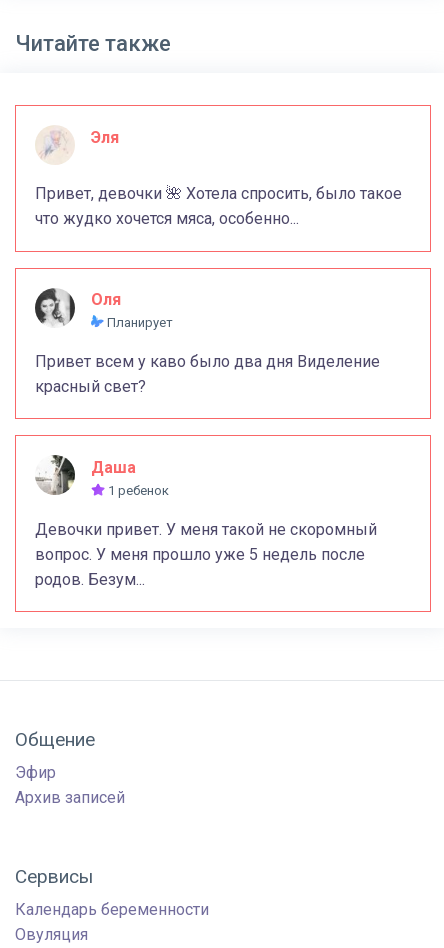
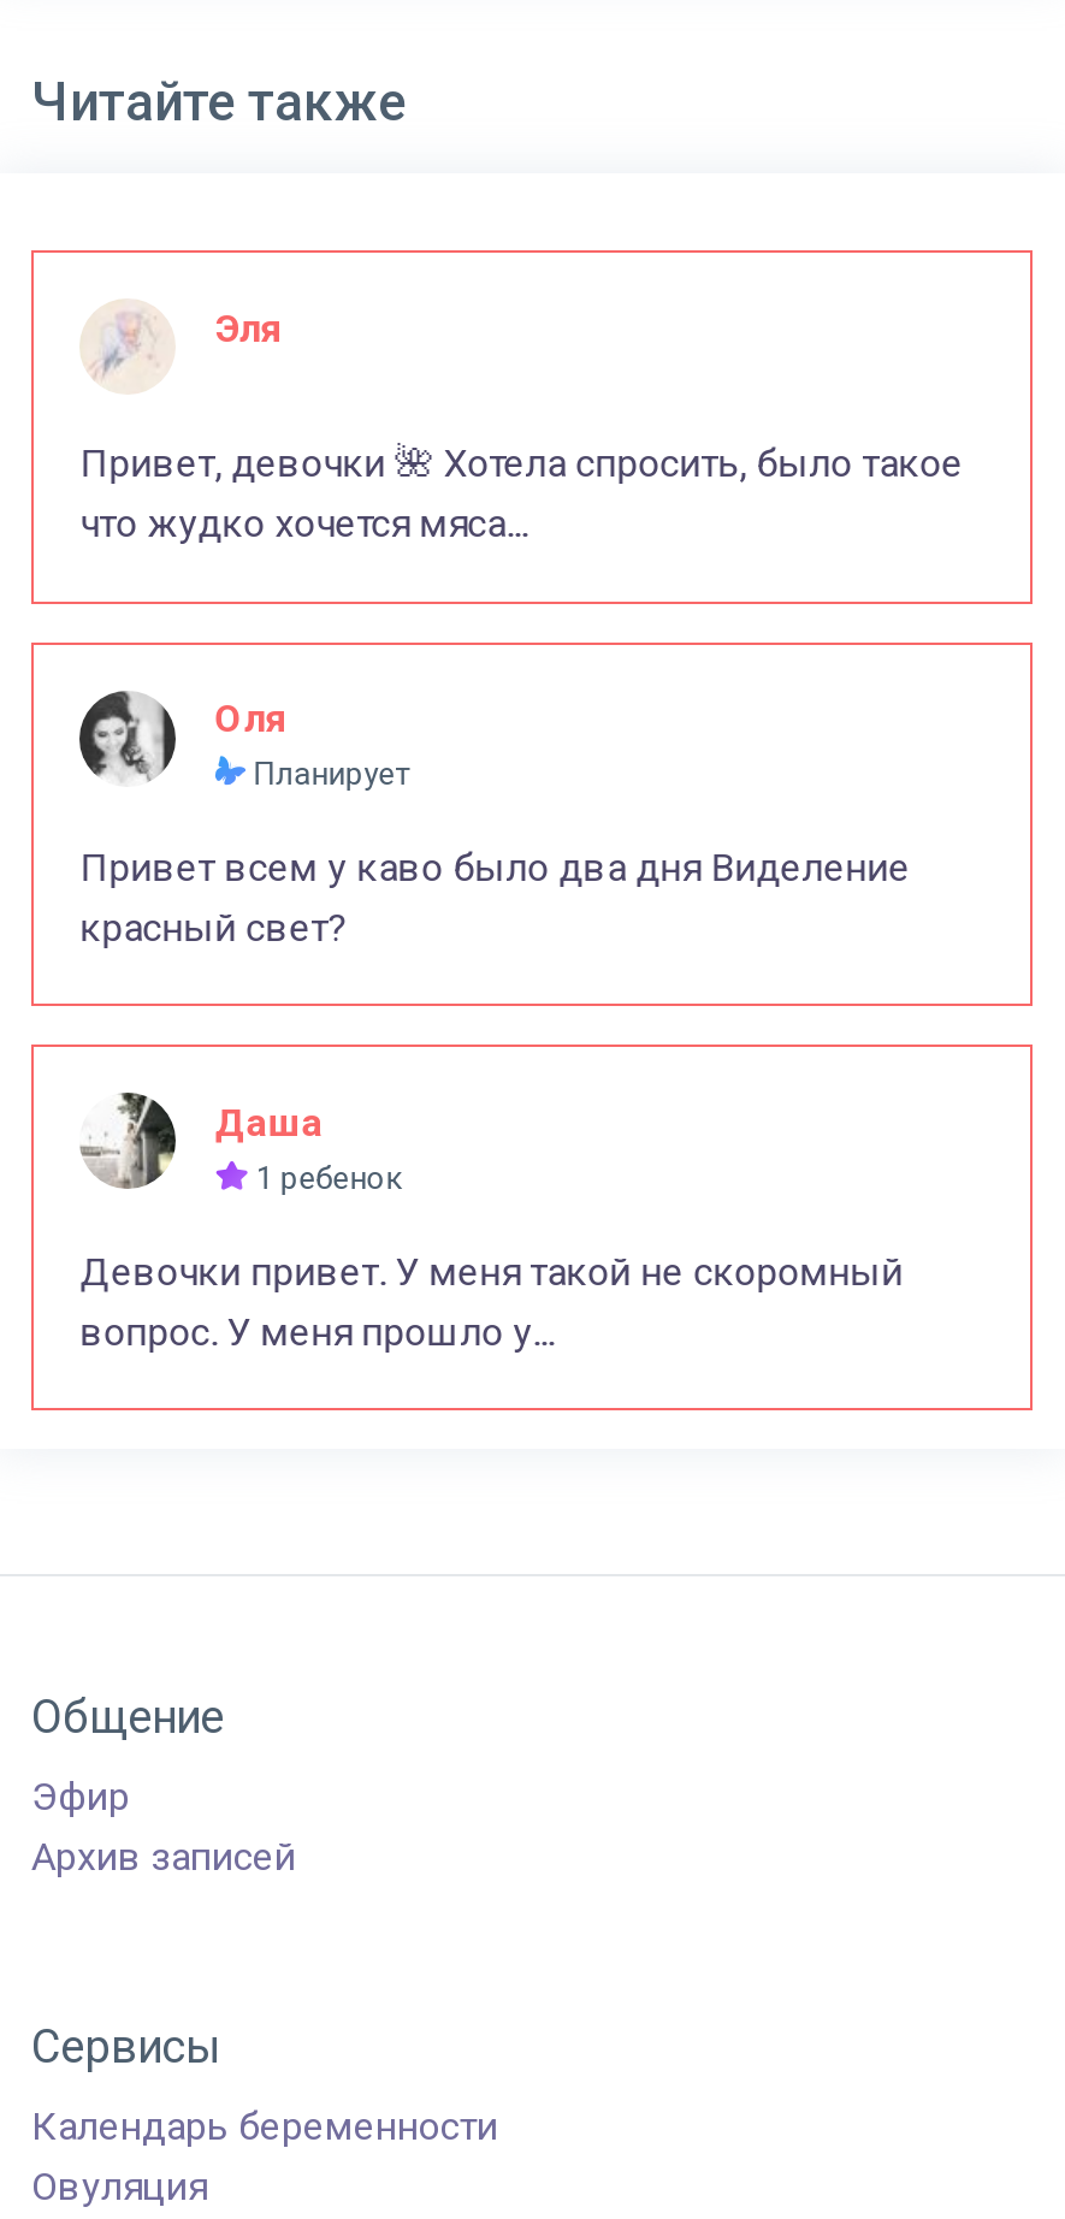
- что жудко хочется мяса, особенно...
+ что жудко хочется мяса...

- вопрос. У меня прошло уже 5 недель после
- родов. Безум...
+ вопрос. У меня прошло у...
